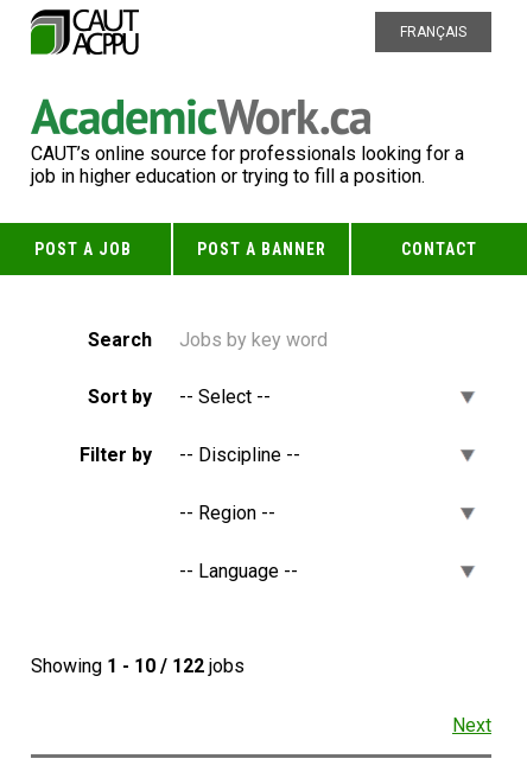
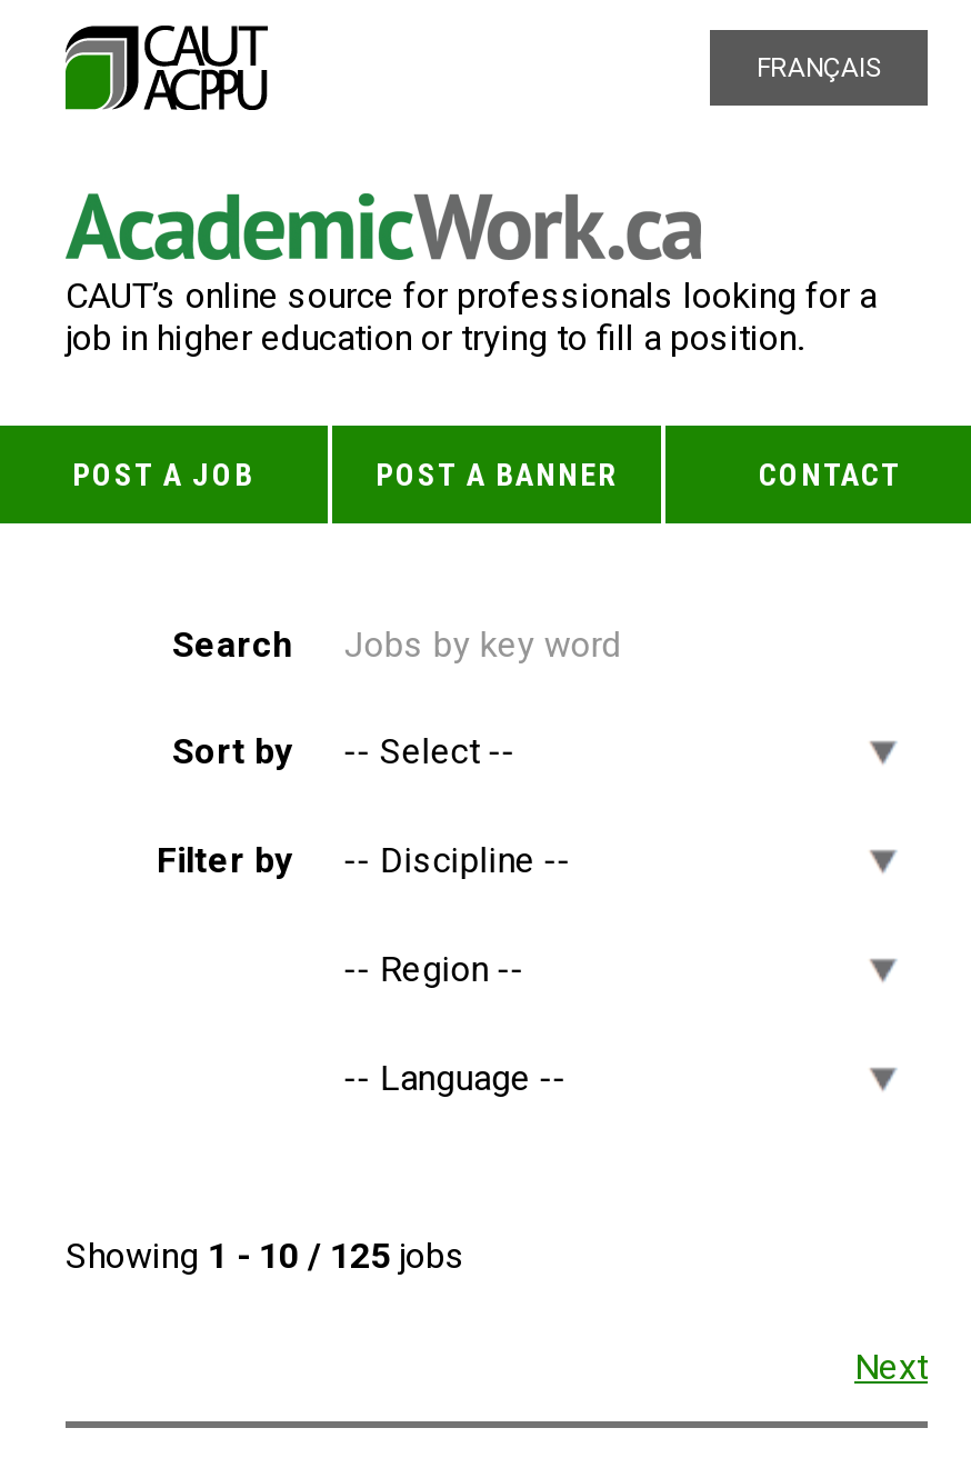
- Showing 1 - 10 / 122 jobs
+ Showing 1 - 10 / 125 jobs
